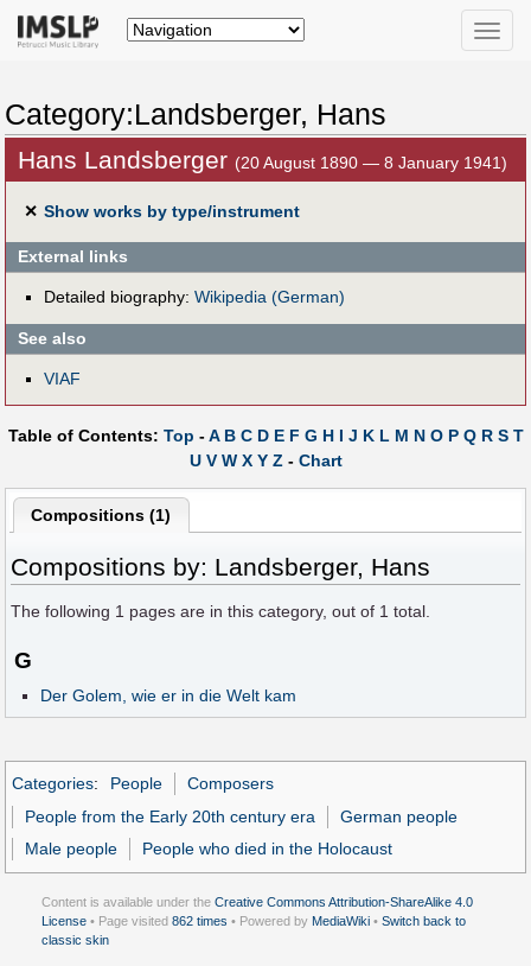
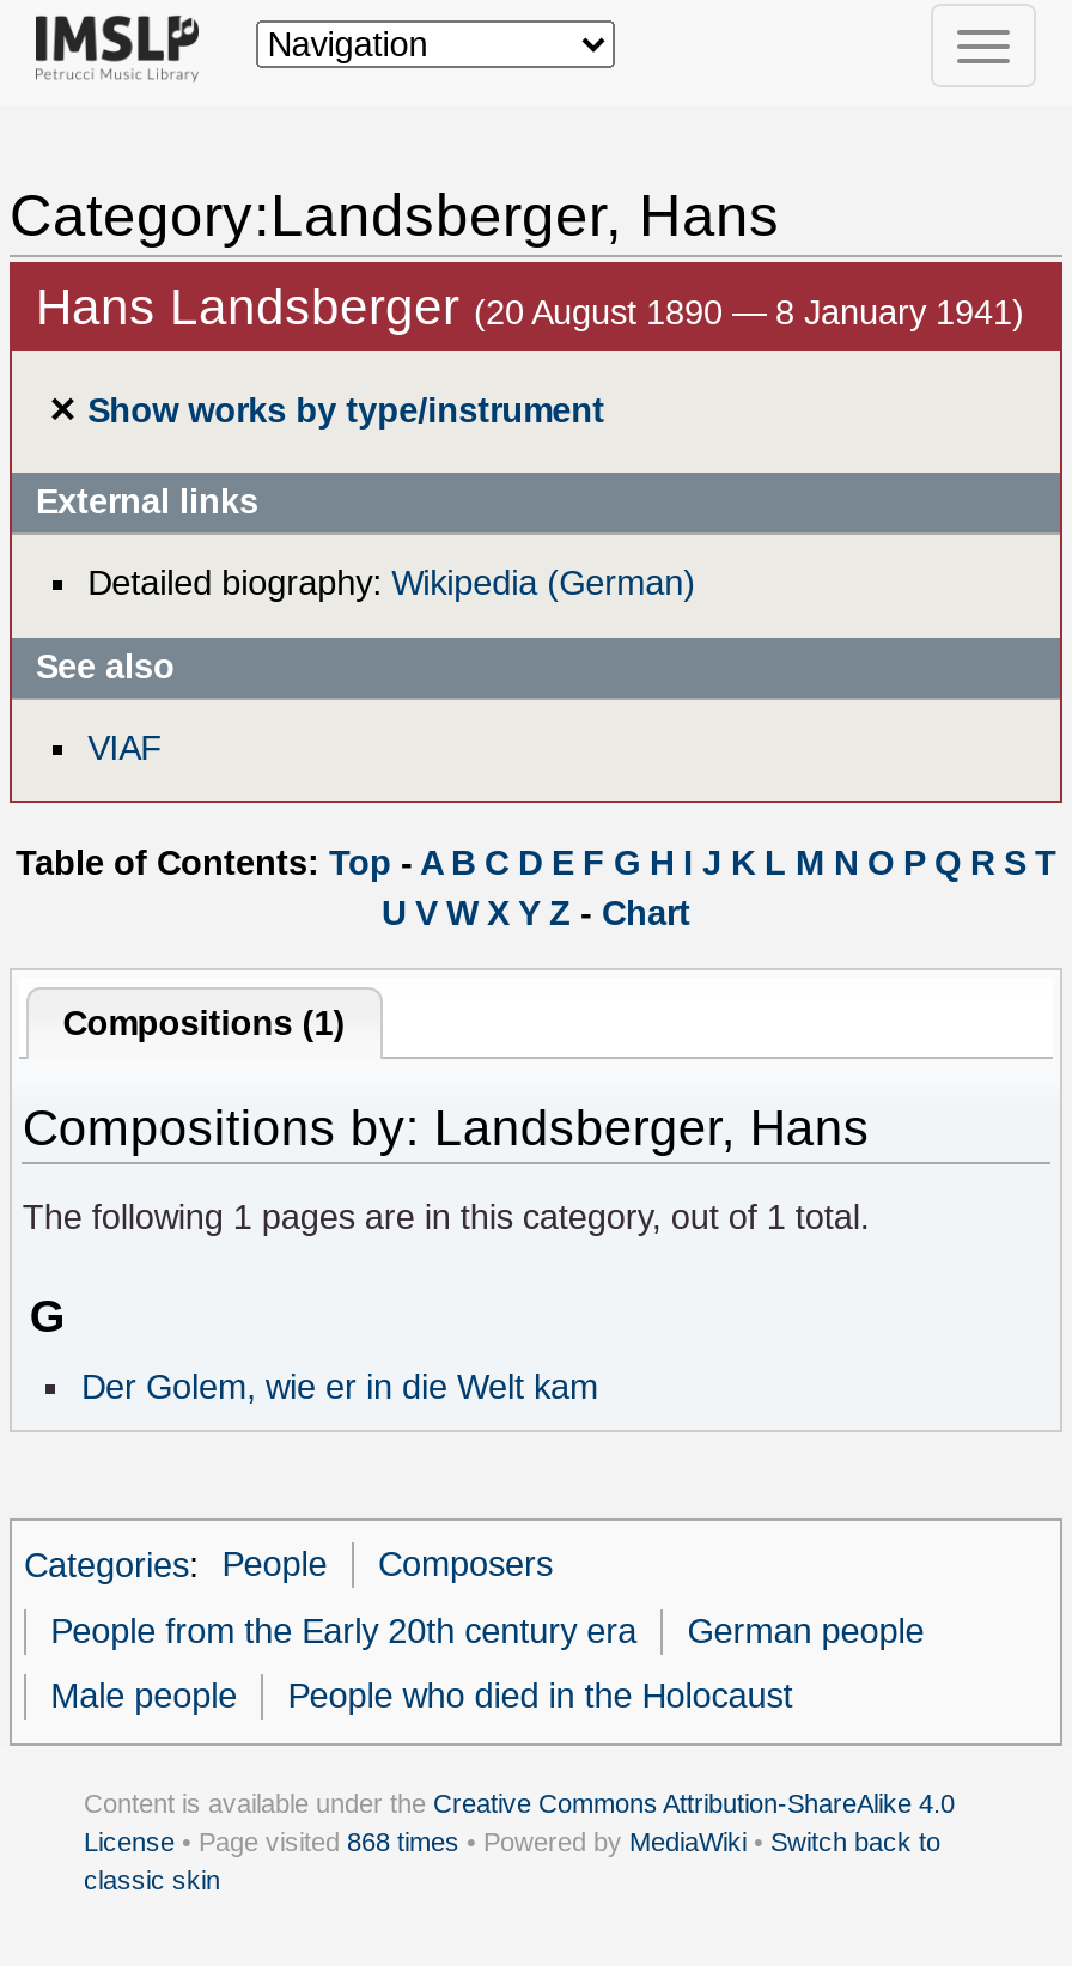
- License • Page visited 862 times • Powered by MediaWiki • Switch back to
+ License • Page visited 868 times • Powered by MediaWiki • Switch back to
